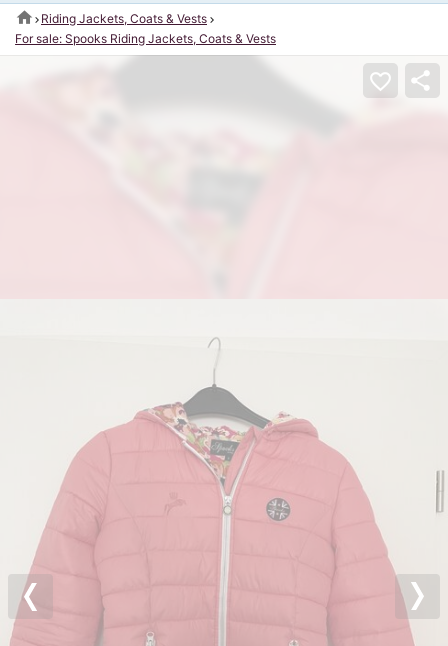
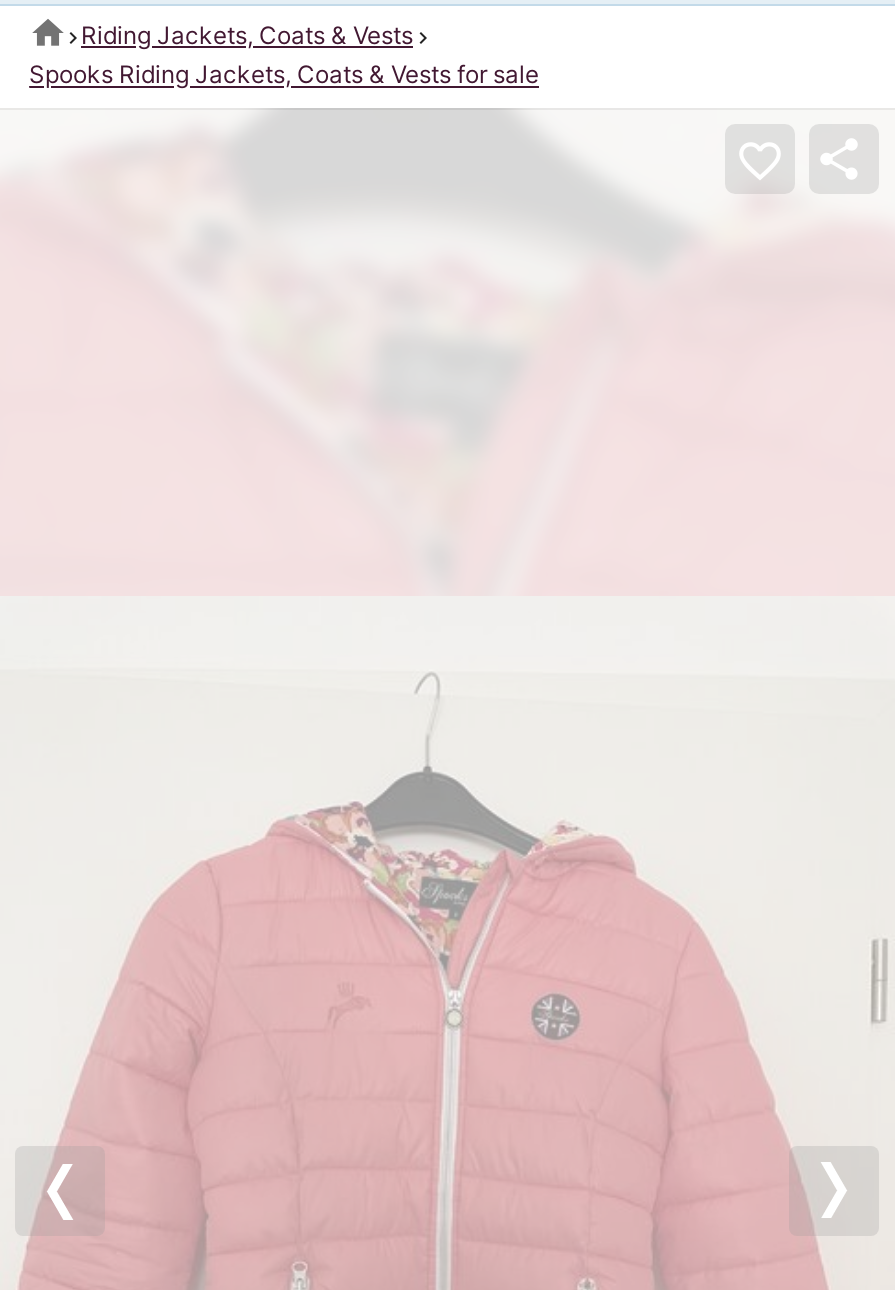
- For sale: Spooks Riding Jackets, Coats & Vests
+ Spooks Riding Jackets, Coats & Vests for sale
